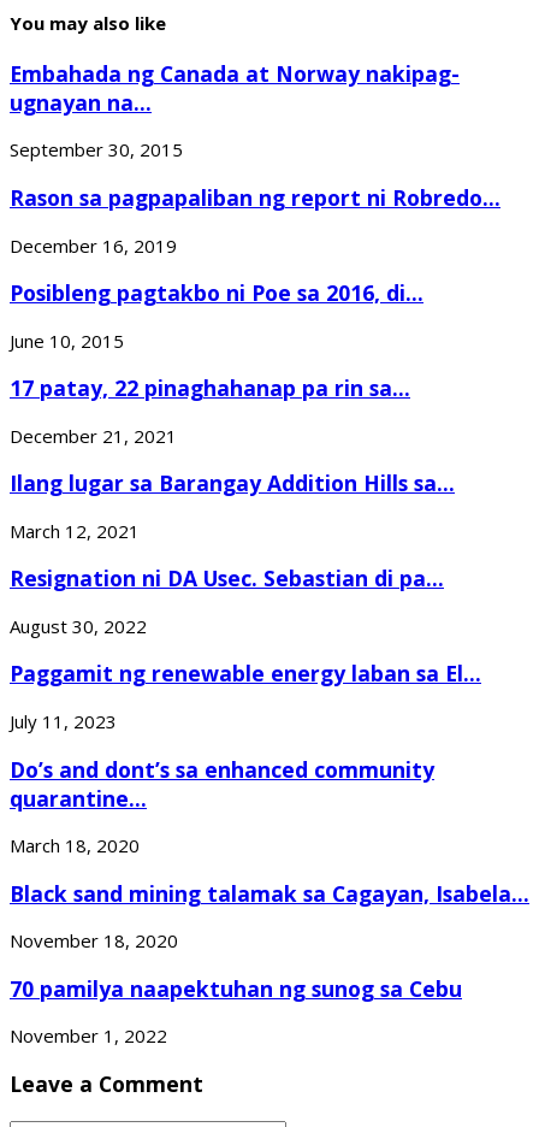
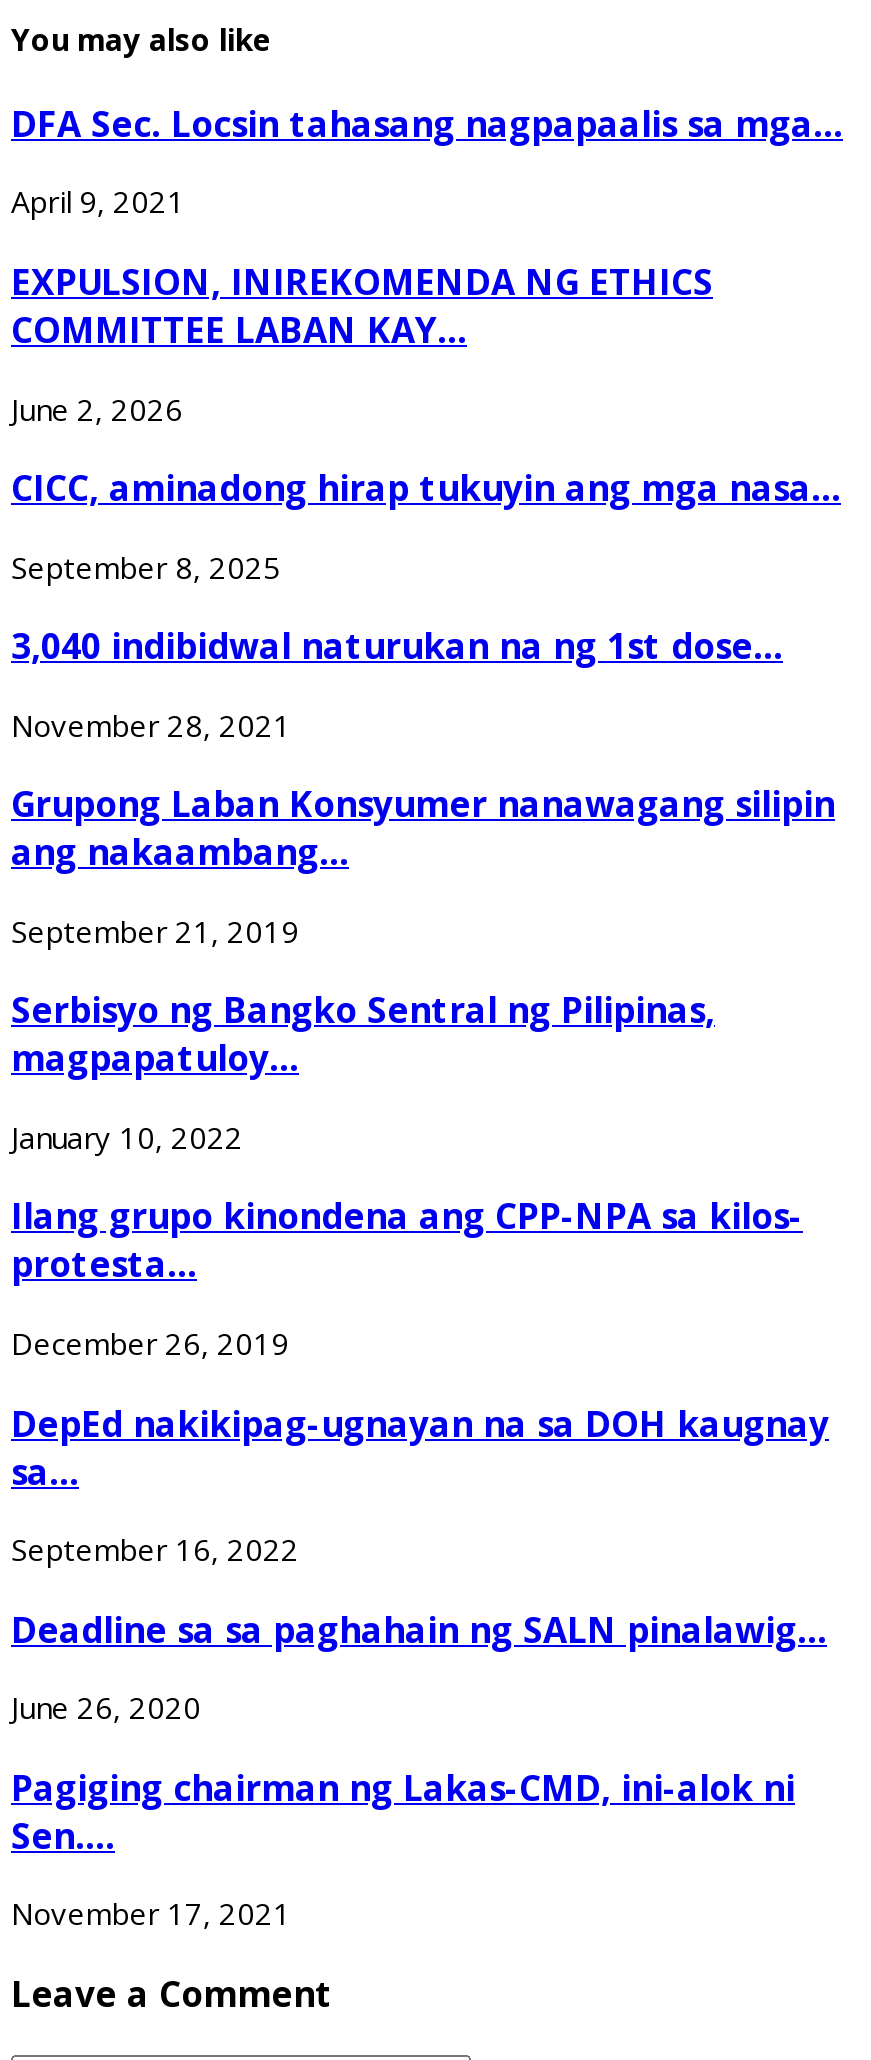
- Embahada ng Canada at Norway nakipag-
- ugnayan na...
+ DFA Sec. Locsin tahasang nagpapaalis sa mga...

- September 30, 2015
+ April 9, 2021

- Rason sa pagpapaliban ng report ni Robredo...
+ EXPULSION, INIREKOMENDA NG ETHICS
+ COMMITTEE LABAN KAY...

- December 16, 2019
+ June 2, 2026

- Posibleng pagtakbo ni Poe sa 2016, di...
+ CICC, aminadong hirap tukuyin ang mga nasa...

- June 10, 2015
+ September 8, 2025

- 17 patay, 22 pinaghahanap pa rin sa...
+ 3,040 indibidwal naturukan na ng 1st dose...

- December 21, 2021
+ November 28, 2021

- Ilang lugar sa Barangay Addition Hills sa...
+ Grupong Laban Konsyumer nanawagang silipin
+ ang nakaambang...

- March 12, 2021
+ September 21, 2019

- Resignation ni DA Usec. Sebastian di pa...
+ Serbisyo ng Bangko Sentral ng Pilipinas,
+ magpapatuloy...

- August 30, 2022
+ January 10, 2022

- Paggamit ng renewable energy laban sa El...
+ Ilang grupo kinondena ang CPP-NPA sa kilos-
+ protesta...

- July 11, 2023
+ December 26, 2019

- Do’s and dont’s sa enhanced community
- quarantine...
+ DepEd nakikipag-ugnayan na sa DOH kaugnay
+ sa...

- March 18, 2020
+ September 16, 2022

- Black sand mining talamak sa Cagayan, Isabela...
+ Deadline sa sa paghahain ng SALN pinalawig...

- November 18, 2020
+ June 26, 2020

- 70 pamilya naapektuhan ng sunog sa Cebu
+ Pagiging chairman ng Lakas-CMD, ini-alok ni
+ Sen....

- November 1, 2022
+ November 17, 2021
